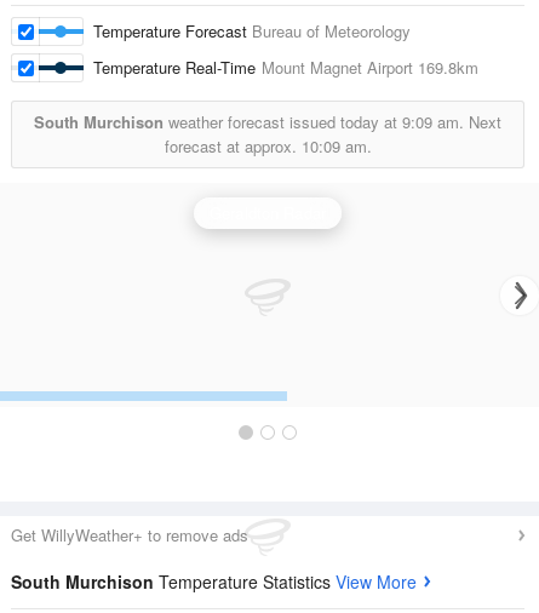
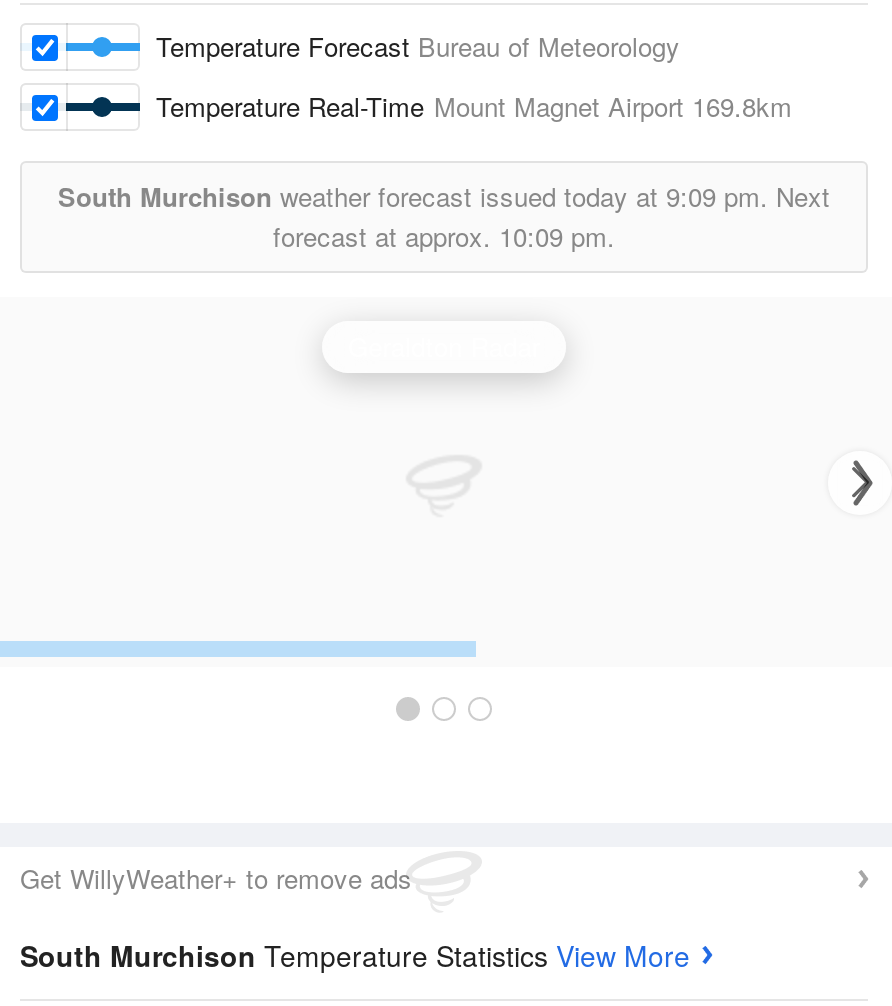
- South Murchison weather forecast issued today at 9:09 am. Next
+ South Murchison weather forecast issued today at 9:09 pm. Next

- forecast at approx. 10:09 am.
+ forecast at approx. 10:09 pm.
